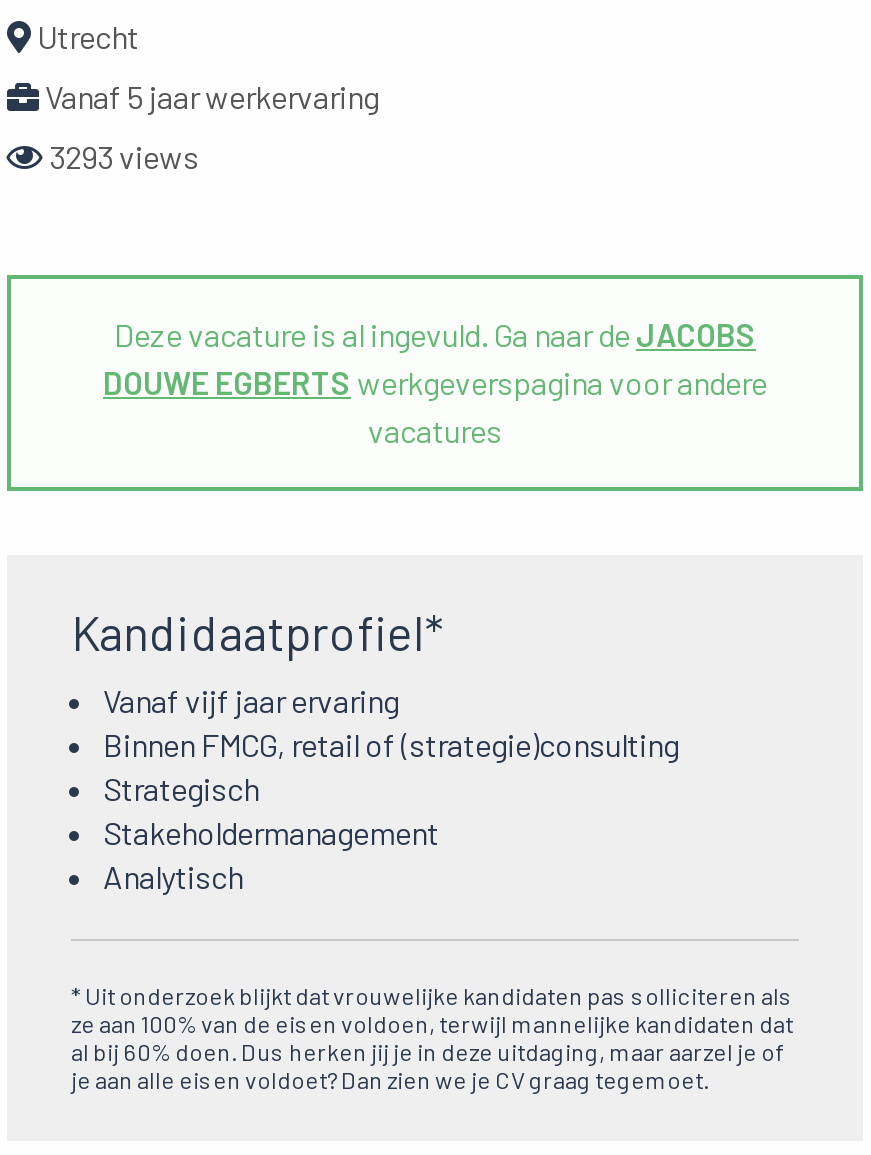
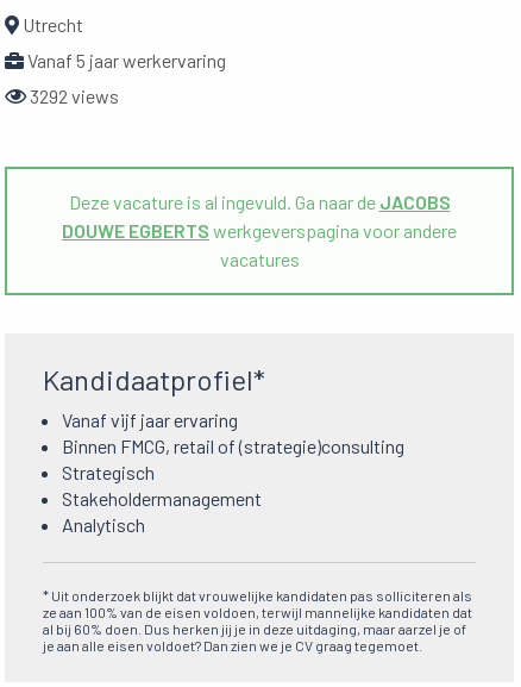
- 3293 views
+ 3292 views
